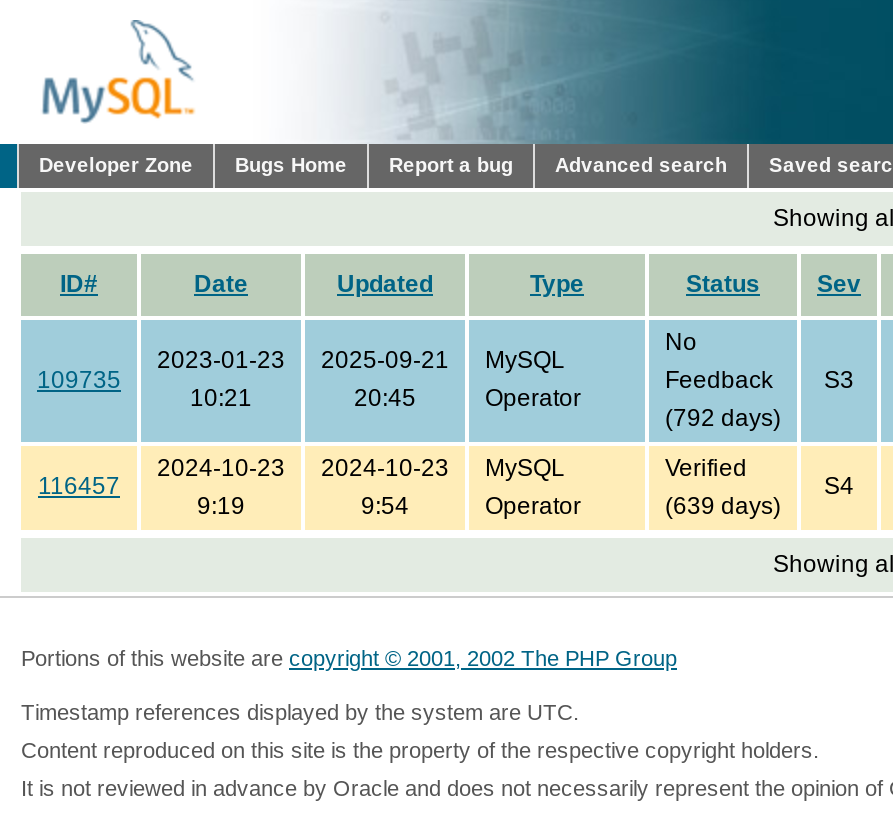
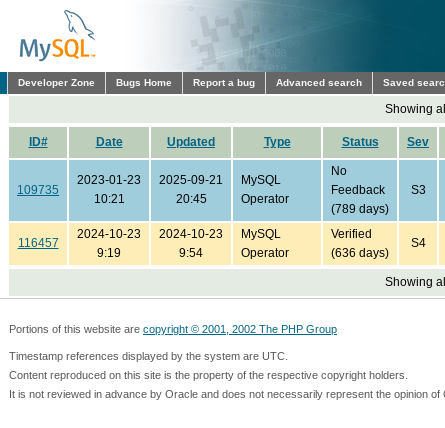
- (792 days)
+ (789 days)

- (639 days)
+ (636 days)
